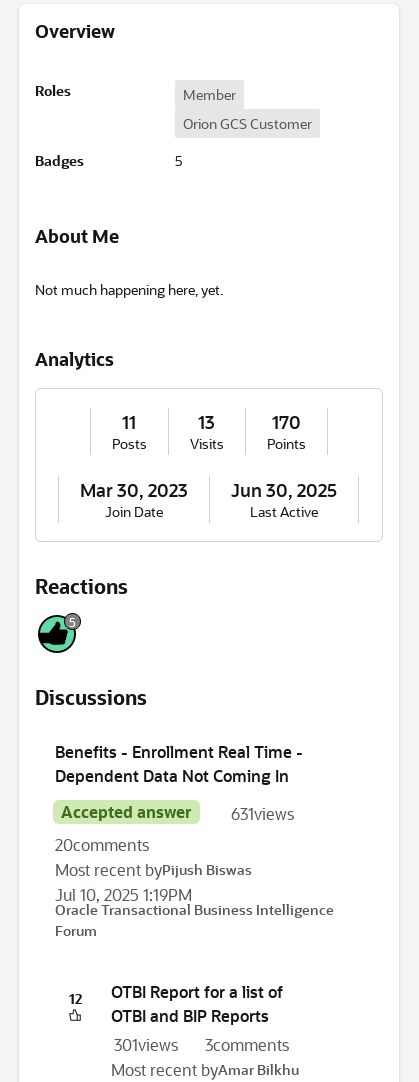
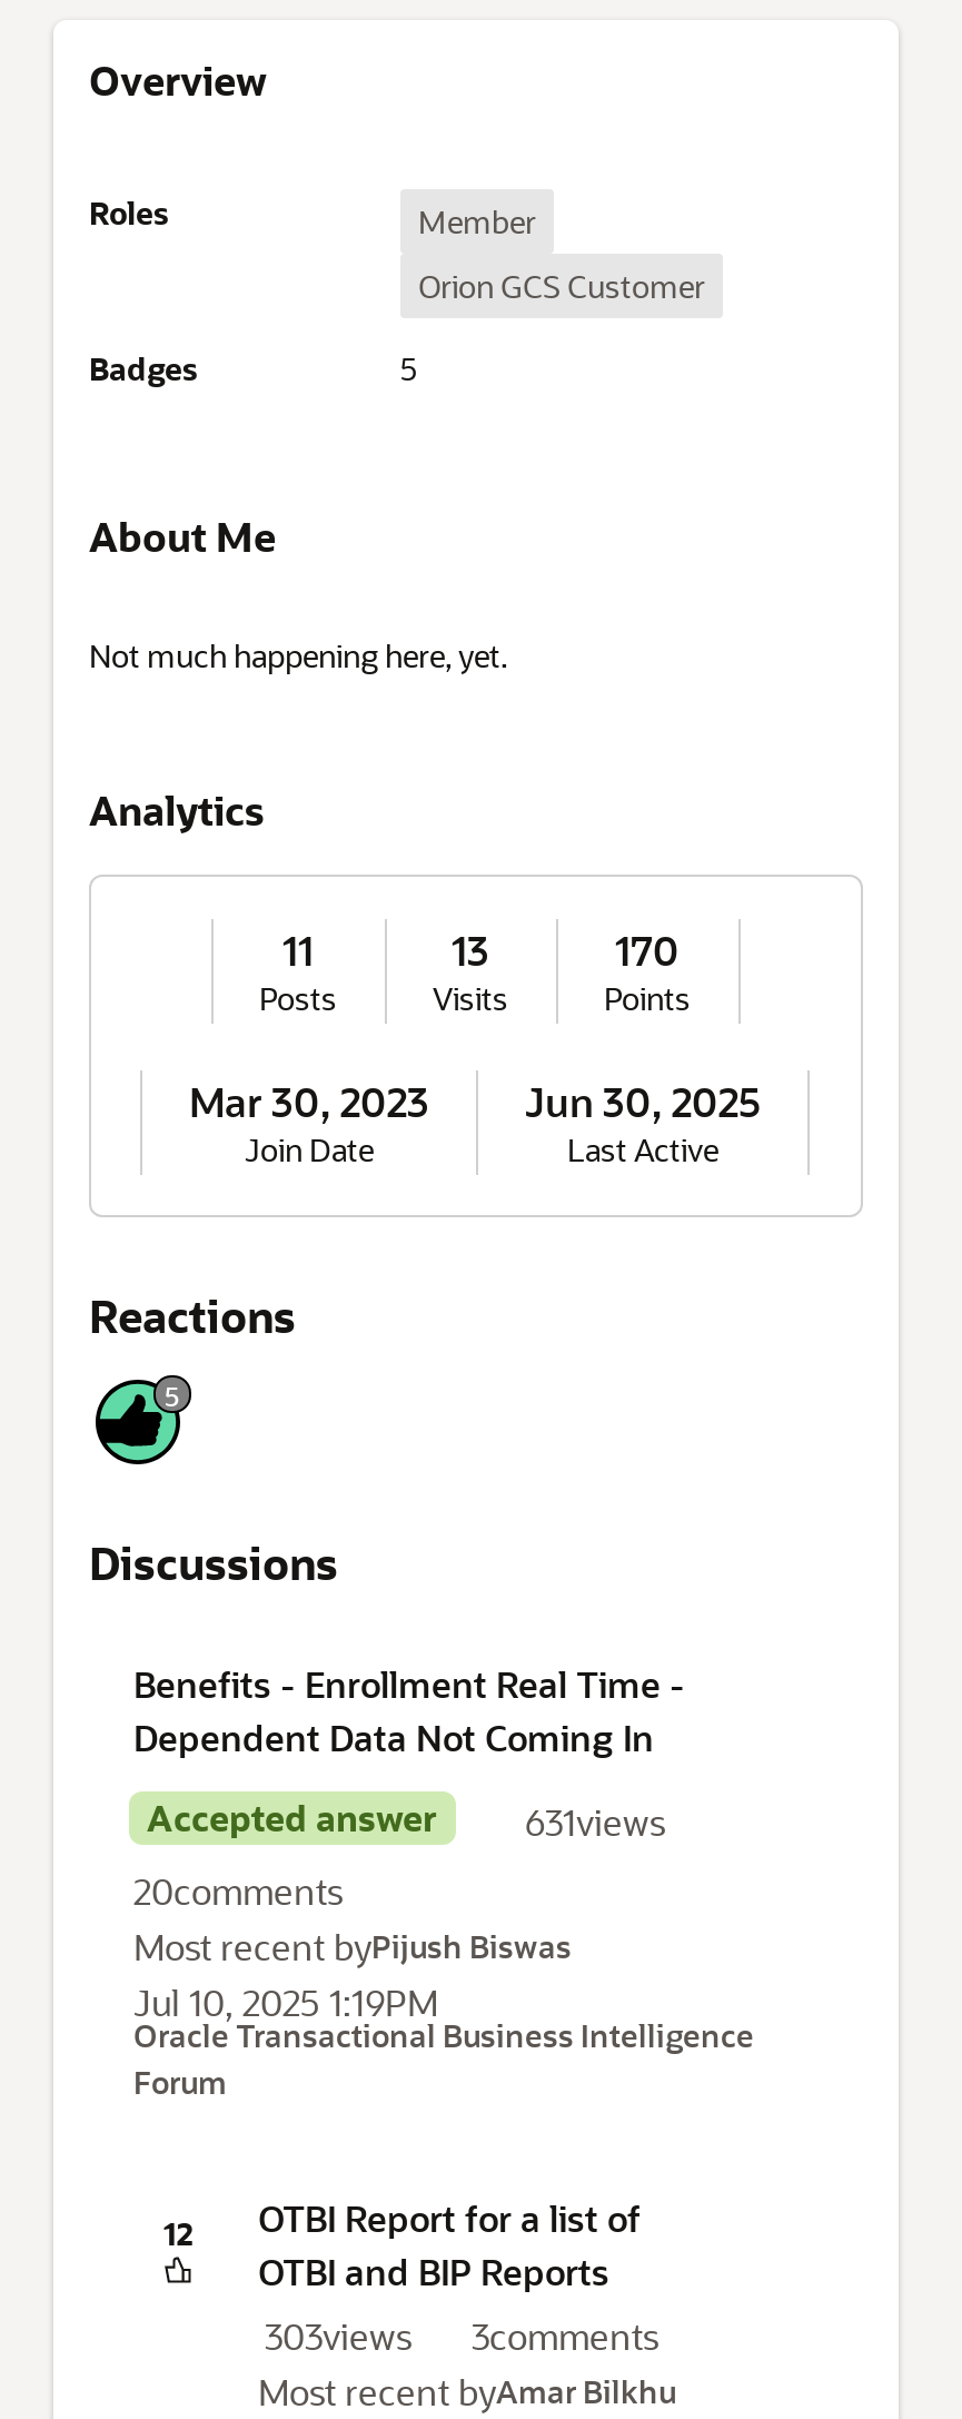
- 301views 3comments
+ 303views 3comments
